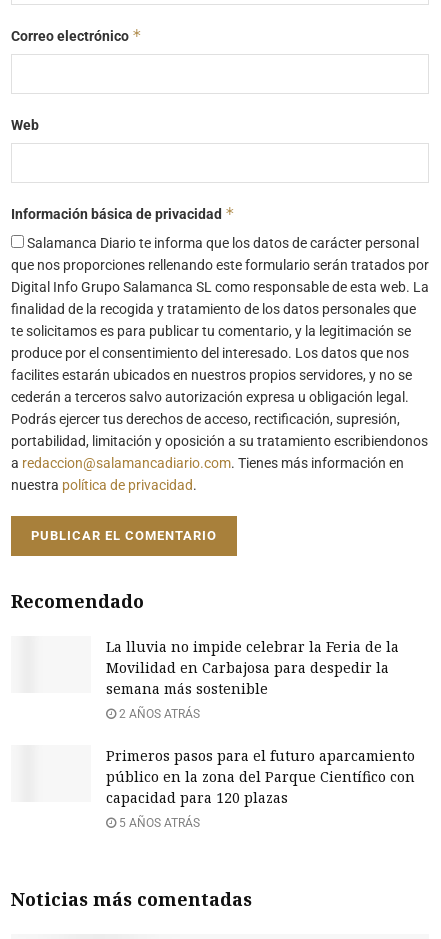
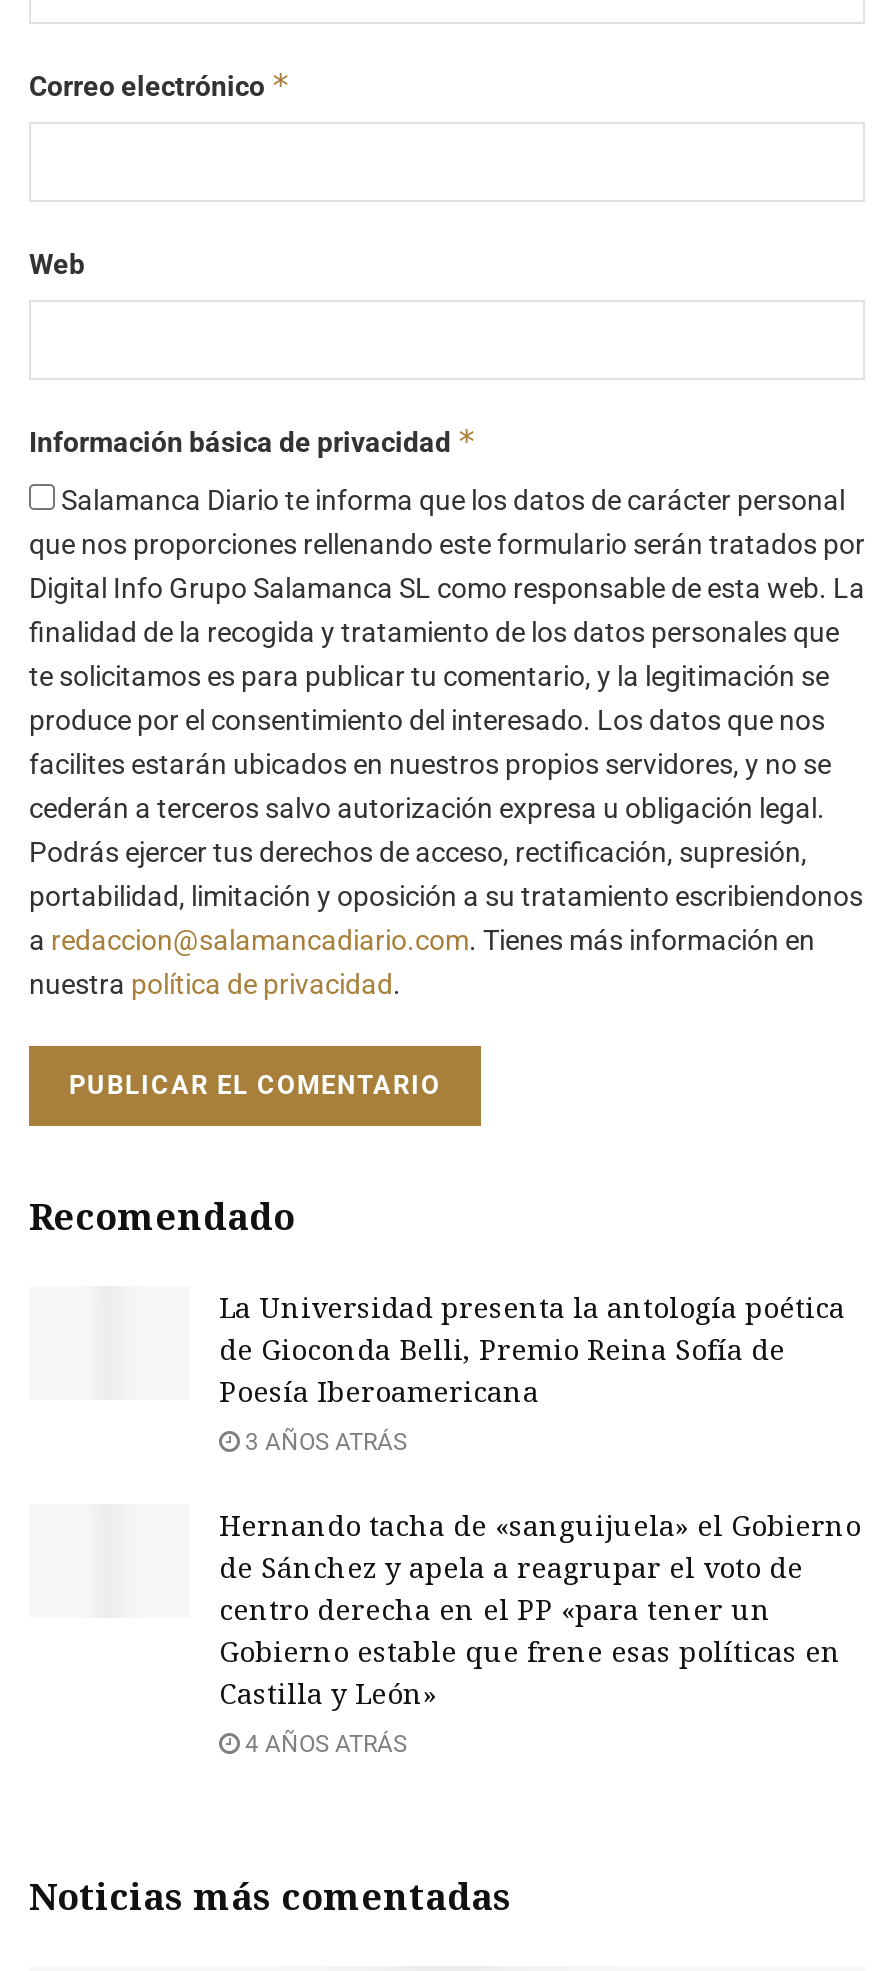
- La lluvia no impide celebrar la Feria de la
- Movilidad en Carbajosa para despedir la
- semana más sostenible
+ La Universidad presenta la antología poética
+ de Gioconda Belli, Premio Reina Sofía de
+ Poesía Iberoamericana

- 2 AÑOS ATRÁS
+ 3 AÑOS ATRÁS

- Primeros pasos para el futuro aparcamiento
- público en la zona del Parque Científico con
- capacidad para 120 plazas
+ Hernando tacha de «sanguijuela» el Gobierno
+ de Sánchez y apela a reagrupar el voto de
+ centro derecha en el PP «para tener un
+ Gobierno estable que frene esas políticas en
+ Castilla y León»

- 5 AÑOS ATRÁS
+ 4 AÑOS ATRÁS
